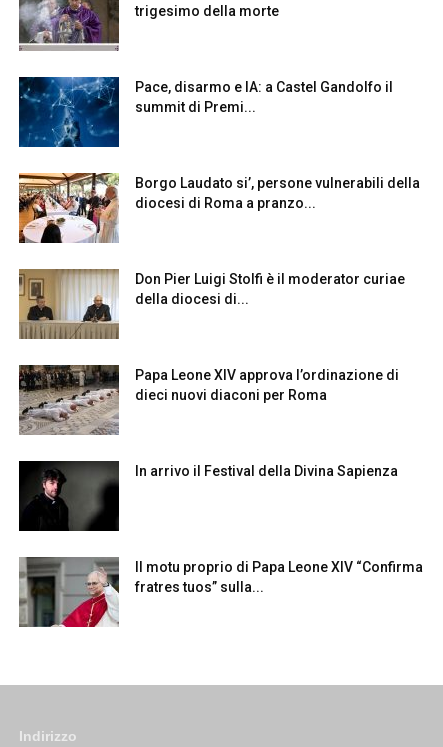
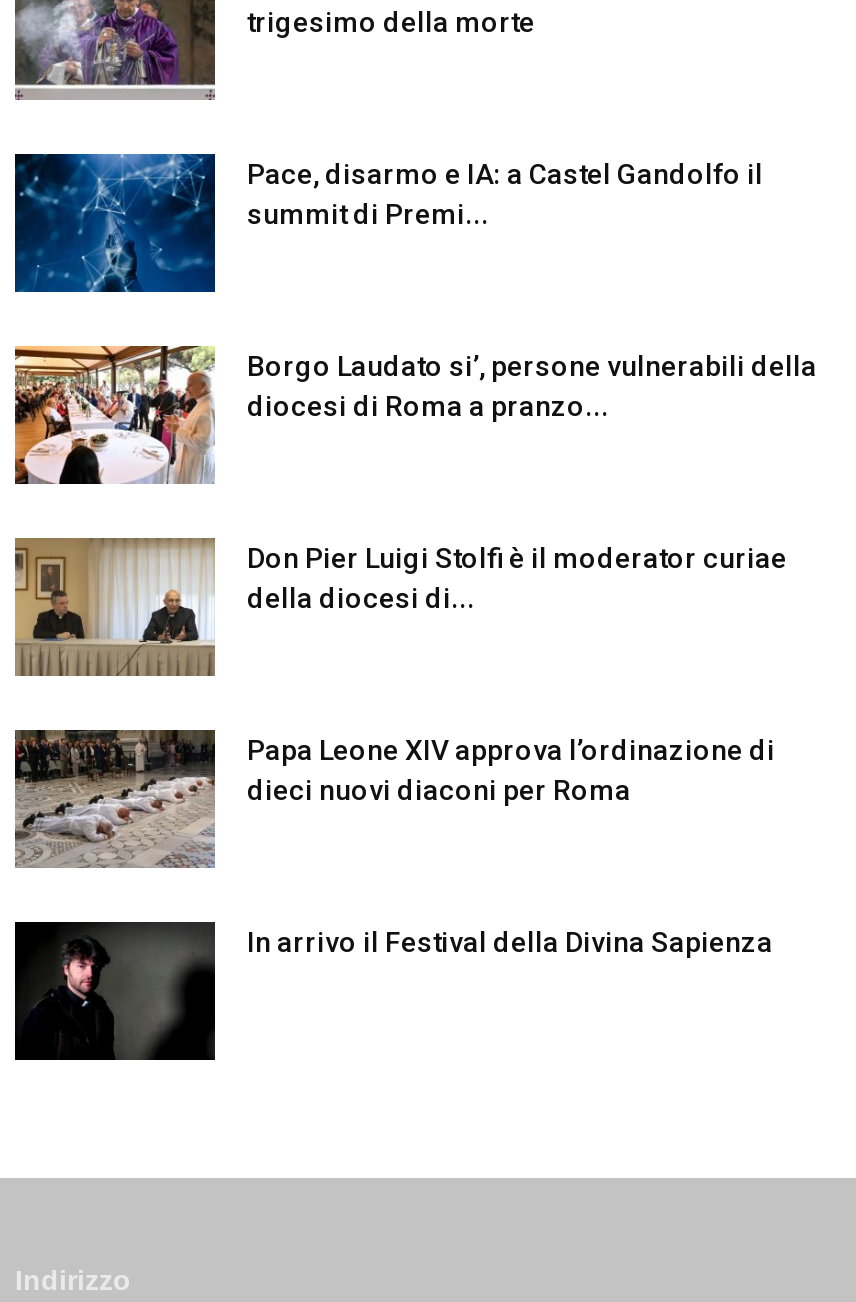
- [image]
- Il motu proprio di Papa Leone XIV “Confirma
- fratres tuos” sulla...
